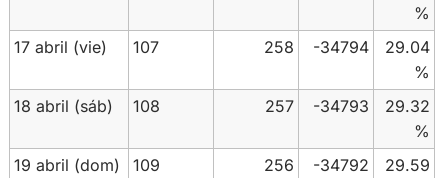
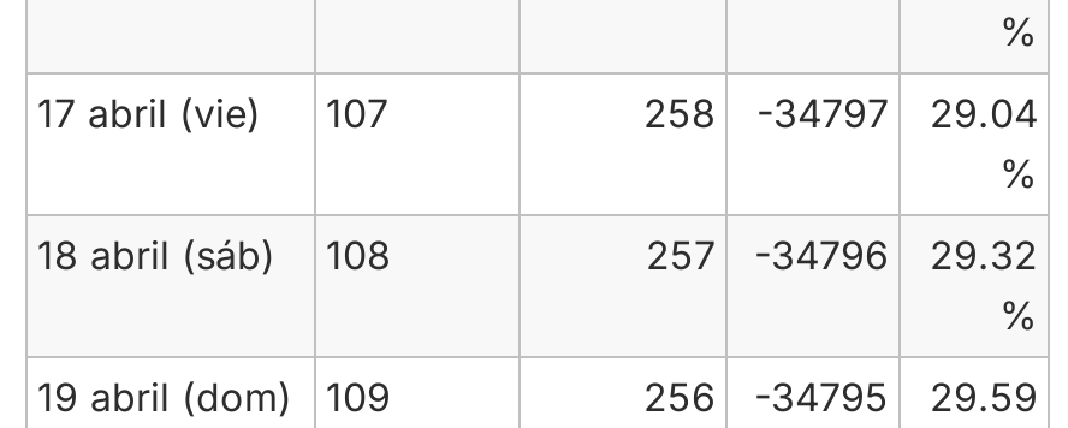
- 258 -34794 29.04
+ 258 -34797 29.04

- 257 -34793 29.32
+ 257 -34796 29.32

- 256 -34792 29.59
+ 256 -34795 29.59
